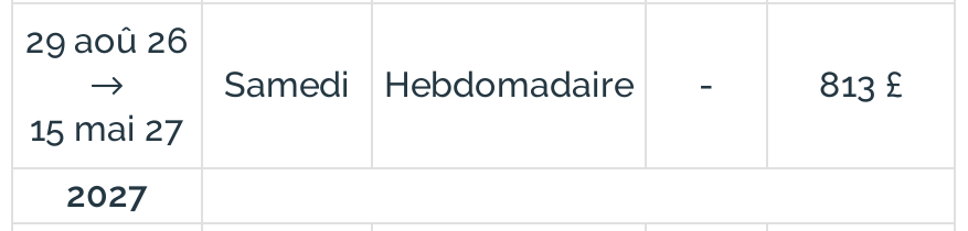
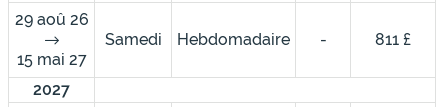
- 813 £
+ 811 £
